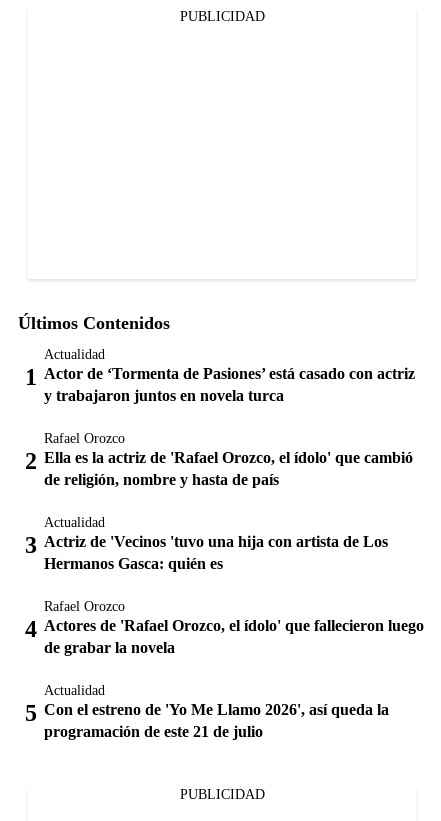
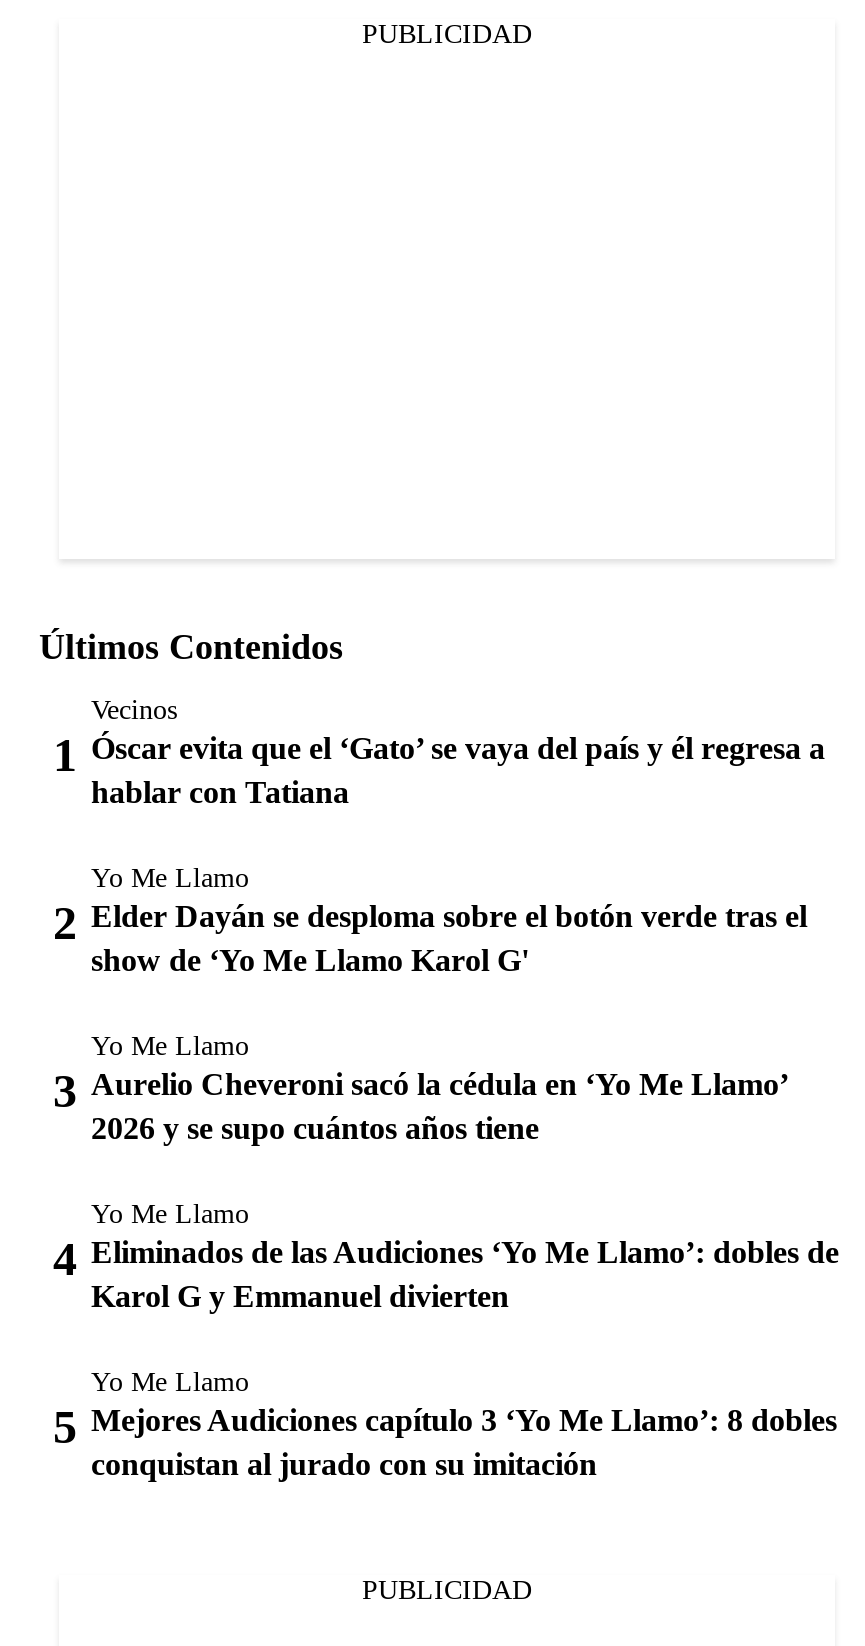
- Actualidad
- Actor de ‘Tormenta de Pasiones’ está casado con actriz
- y trabajaron juntos en novela turca
+ Vecinos
+ Óscar evita que el ‘Gato’ se vaya del país y él regresa a
+ hablar con Tatiana

- Rafael Orozco
- Ella es la actriz de 'Rafael Orozco, el ídolo' que cambió
- de religión, nombre y hasta de país
+ Yo Me Llamo
+ Elder Dayán se desploma sobre el botón verde tras el
+ show de ‘Yo Me Llamo Karol G'

- Actualidad
- Actriz de 'Vecinos 'tuvo una hija con artista de Los
- Hermanos Gasca: quién es
+ Yo Me Llamo
+ Aurelio Cheveroni sacó la cédula en ‘Yo Me Llamo’
+ 2026 y se supo cuántos años tiene

- Rafael Orozco
- Actores de 'Rafael Orozco, el ídolo' que fallecieron luego
- de grabar la novela
+ Yo Me Llamo
+ Eliminados de las Audiciones ‘Yo Me Llamo’: dobles de
+ Karol G y Emmanuel divierten

- Actualidad
- Con el estreno de 'Yo Me Llamo 2026', así queda la
- programación de este 21 de julio
+ Yo Me Llamo
+ Mejores Audiciones capítulo 3 ‘Yo Me Llamo’: 8 dobles
+ conquistan al jurado con su imitación
